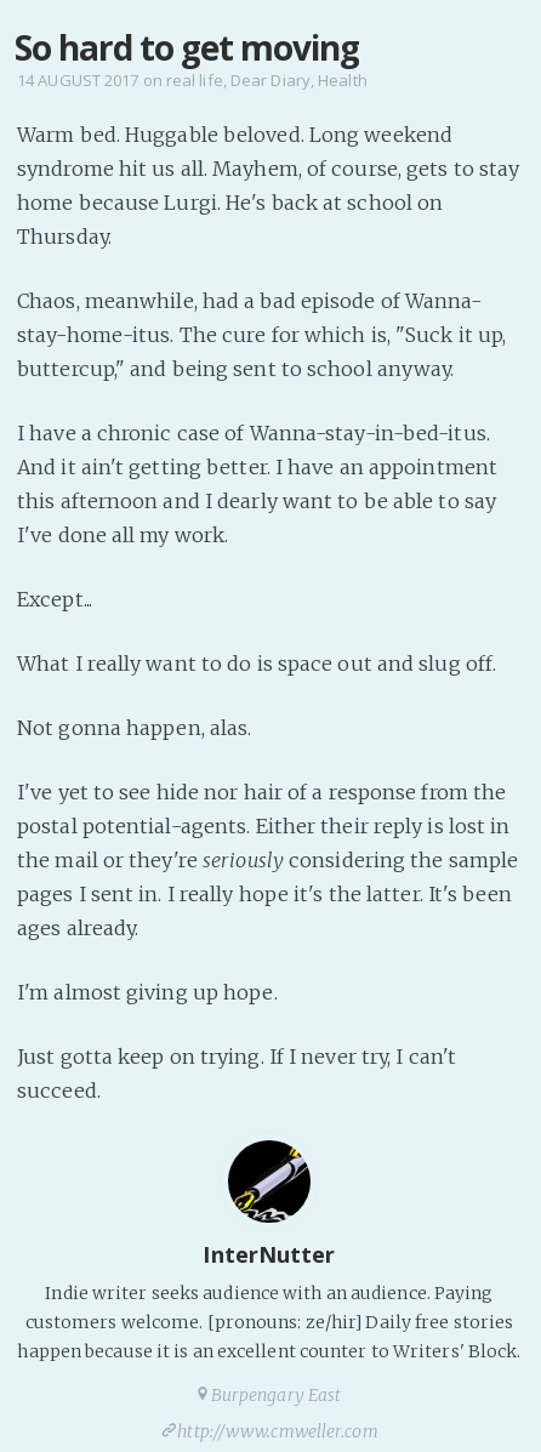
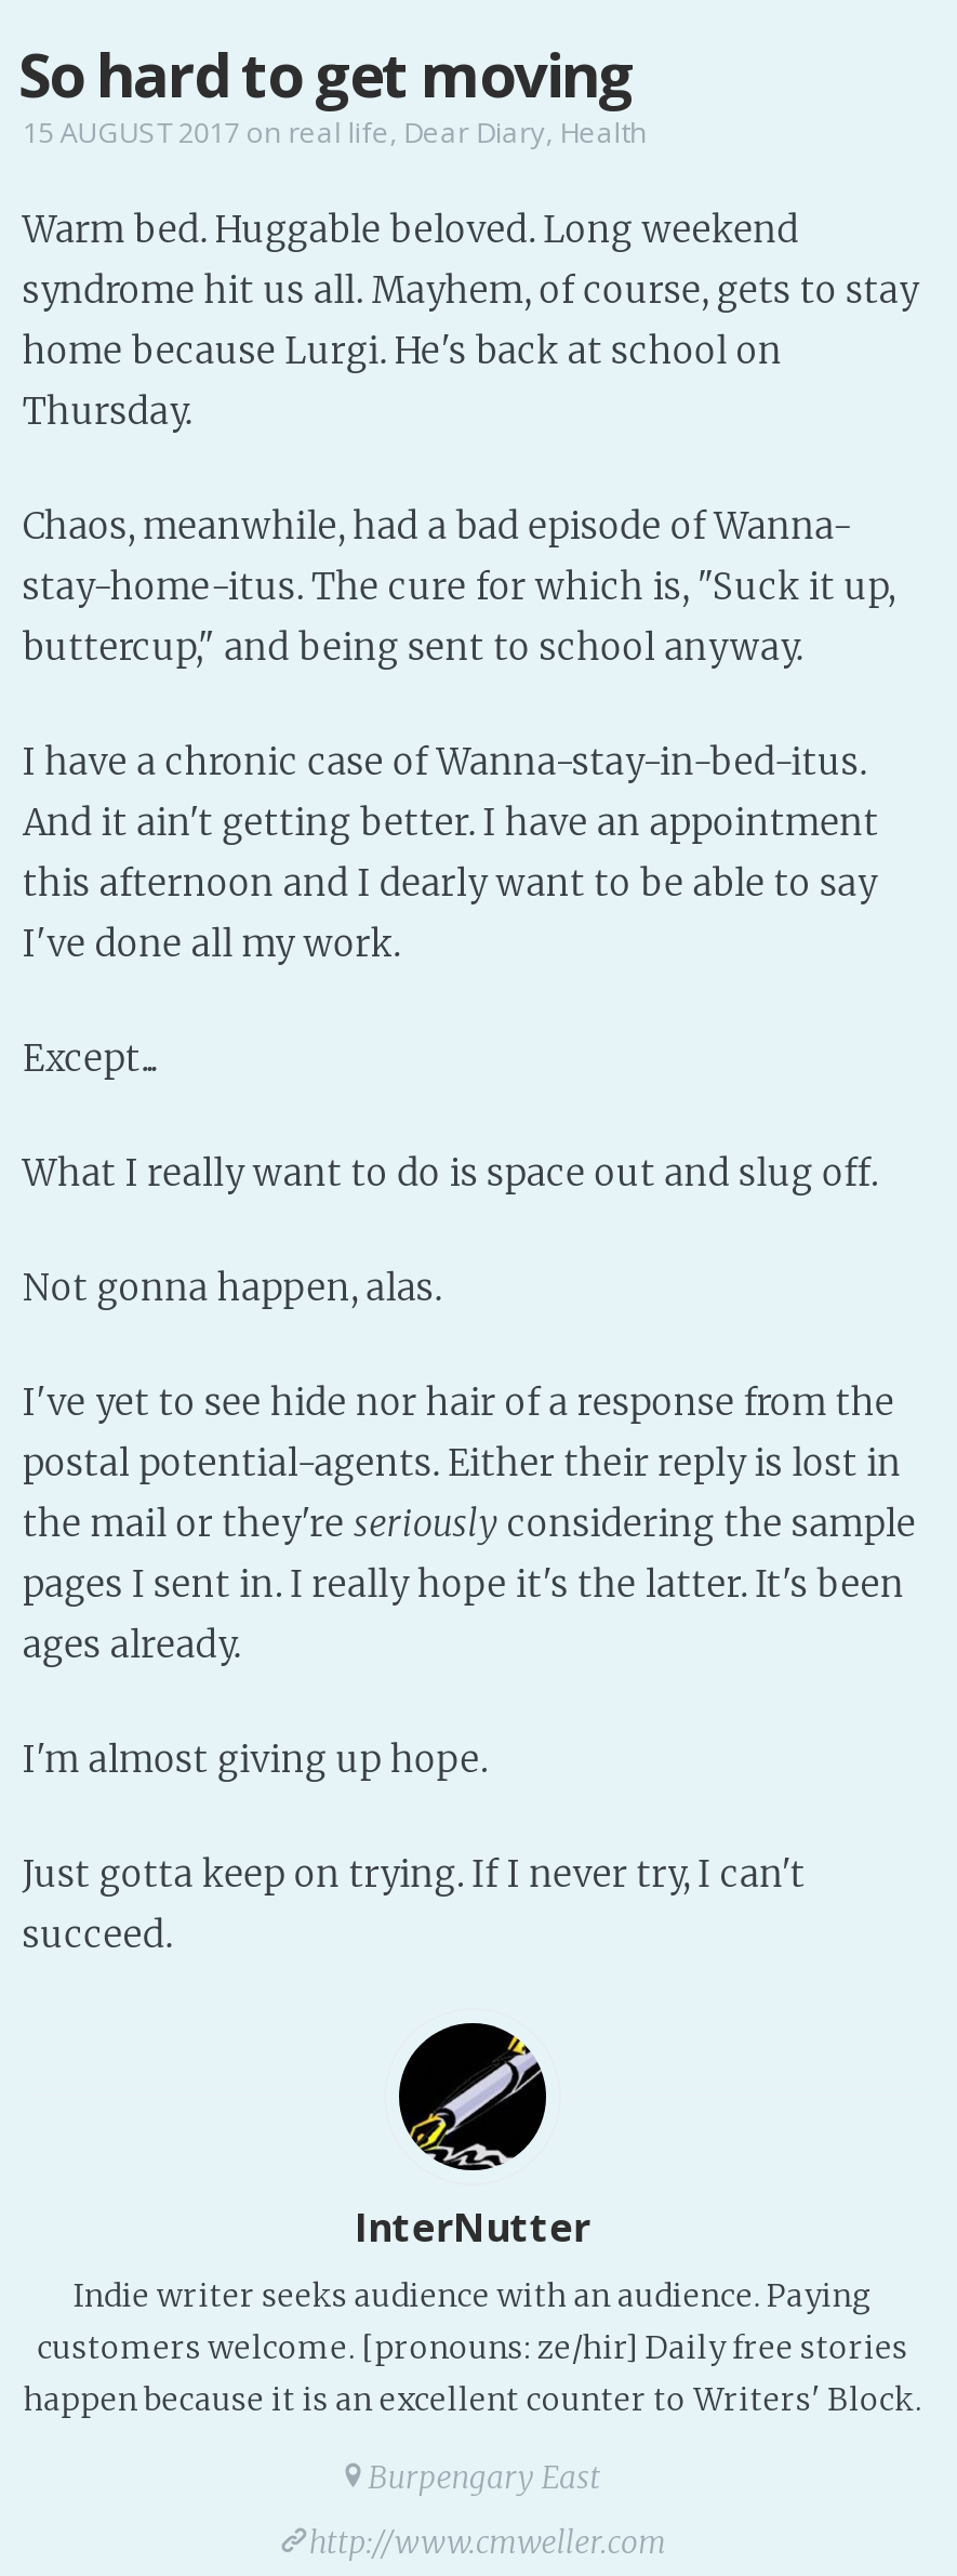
- 14 AUGUST 2017 on real life, Dear Diary, Health
+ 15 AUGUST 2017 on real life, Dear Diary, Health
